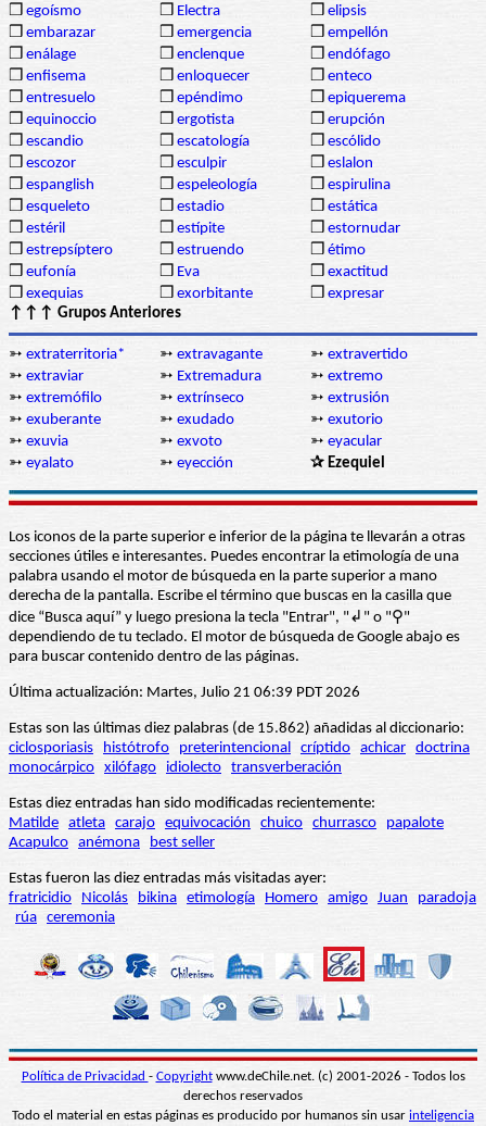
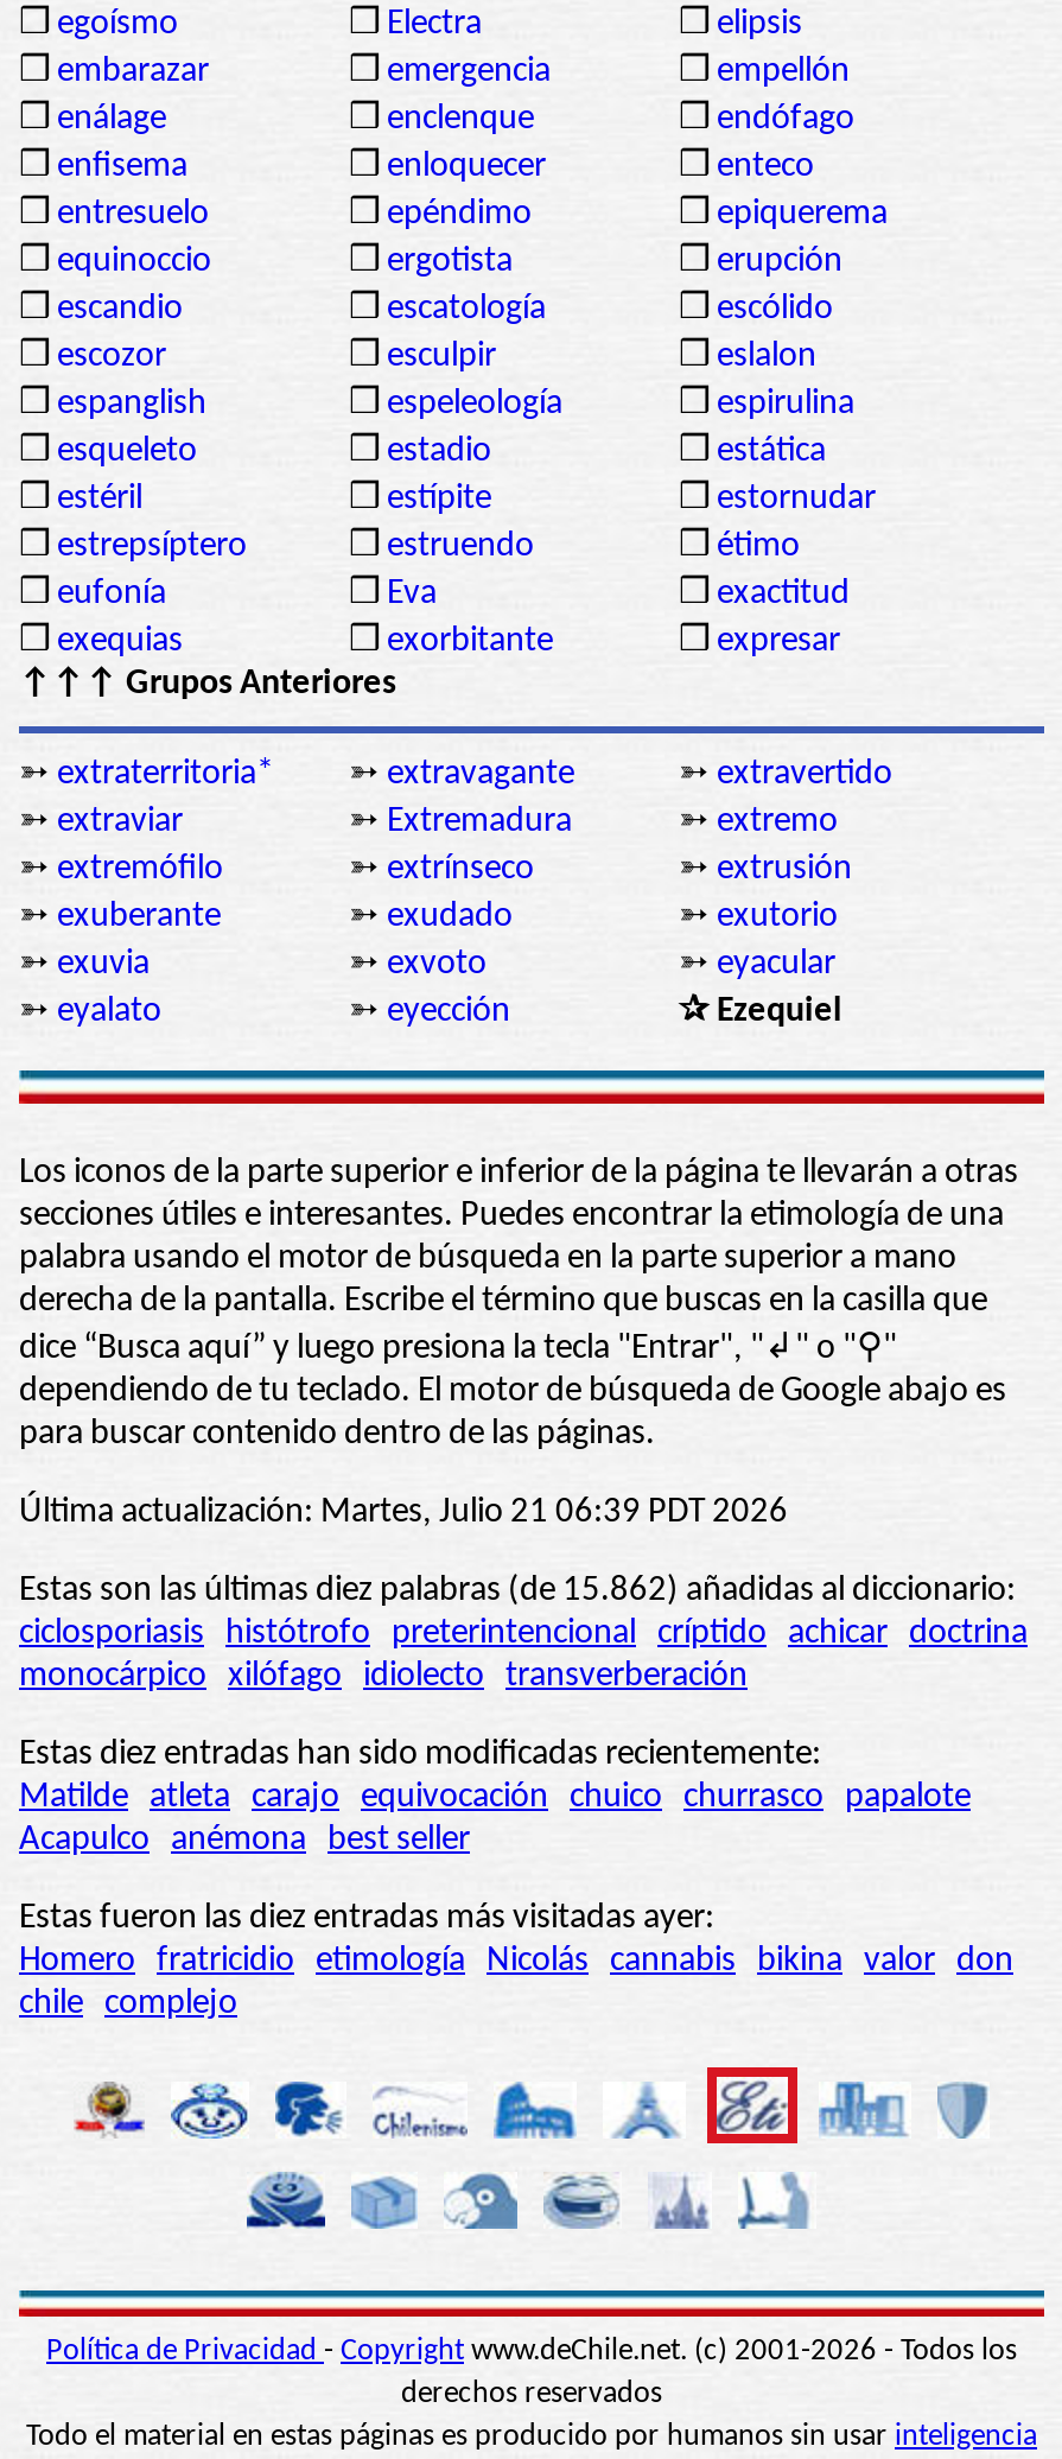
- fratricidio Nicolás bikina etimología Homero amigo Juan paradoja
- rúa ceremonia
+ Homero fratricidio etimología Nicolás cannabis bikina valor don
+ chile complejo
